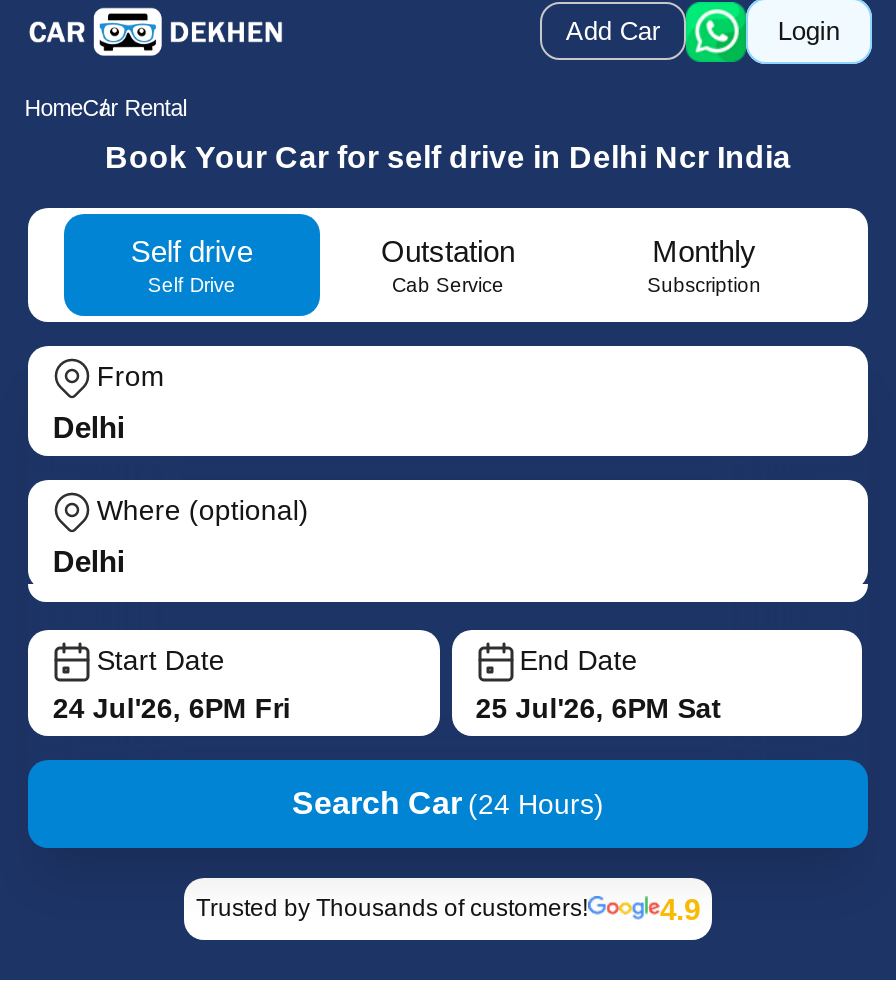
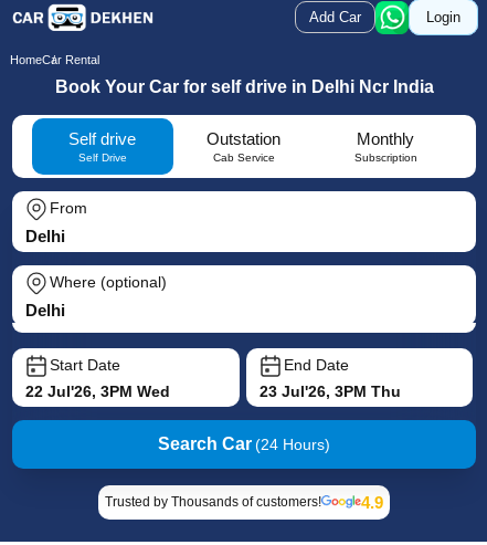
- 24 Jul'26, 6PM Fri
+ 22 Jul'26, 3PM Wed

- 25 Jul'26, 6PM Sat
+ 23 Jul'26, 3PM Thu
